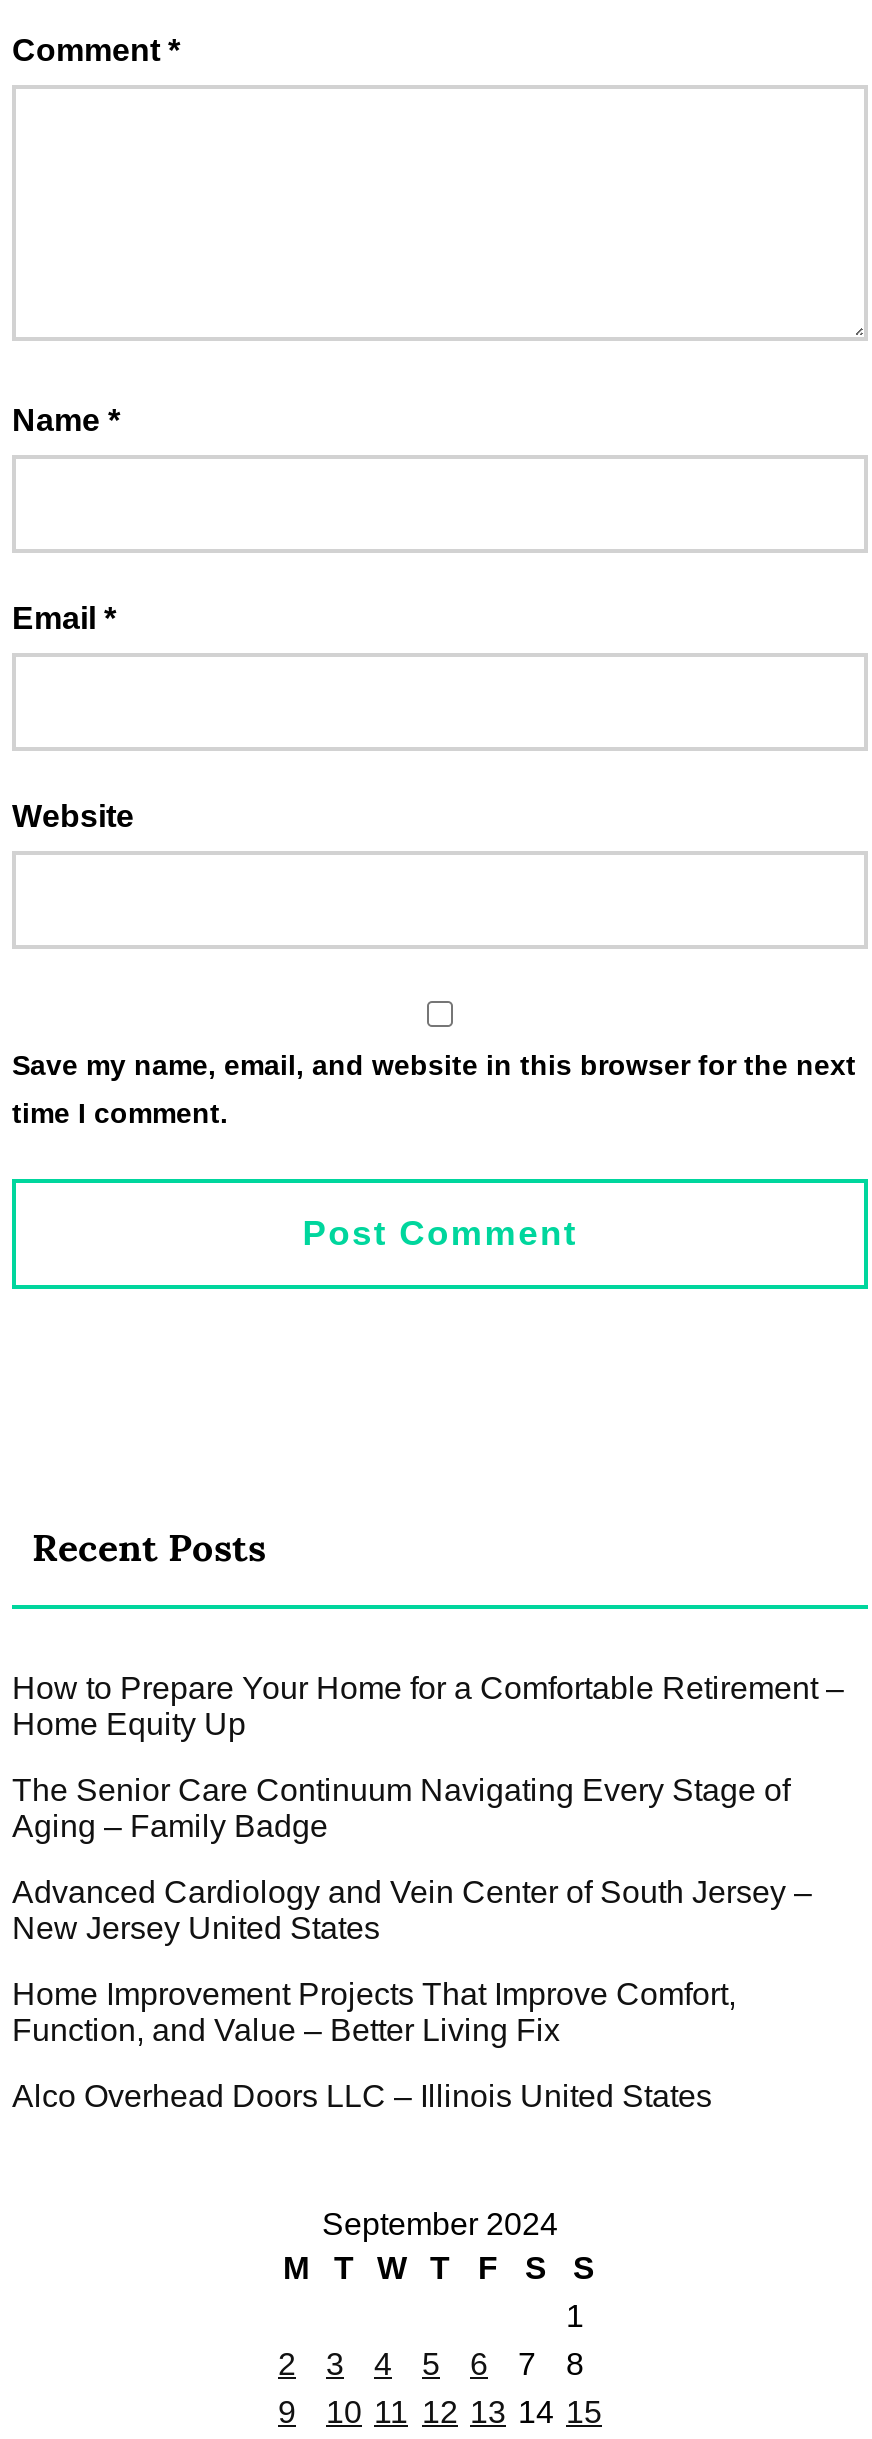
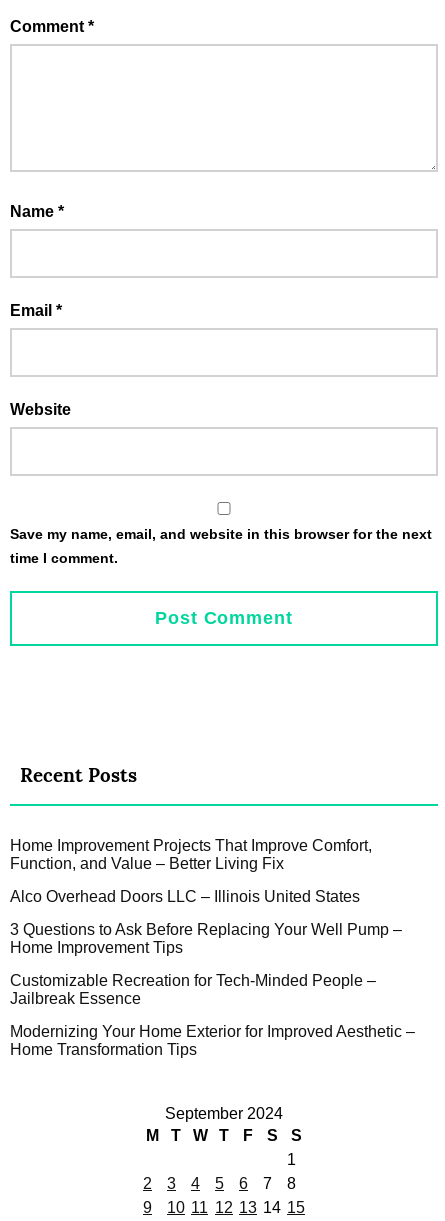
- How to Prepare Your Home for a Comfortable Retirement –
- Home Equity Up
- The Senior Care Continuum Navigating Every Stage of
- Aging – Family Badge
- Advanced Cardiology and Vein Center of South Jersey –
- New Jersey United States

moved up: Home Improvement Projects That Improve Comfort, | Function, and Value – Better Living Fix | Alco Overhead Doors LLC – Illinois United States

+ 3 Questions to Ask Before Replacing Your Well Pump –
+ Home Improvement Tips
+ Customizable Recreation for Tech-Minded People –
+ Jailbreak Essence
+ Modernizing Your Home Exterior for Improved Aesthetic –
+ Home Transformation Tips
